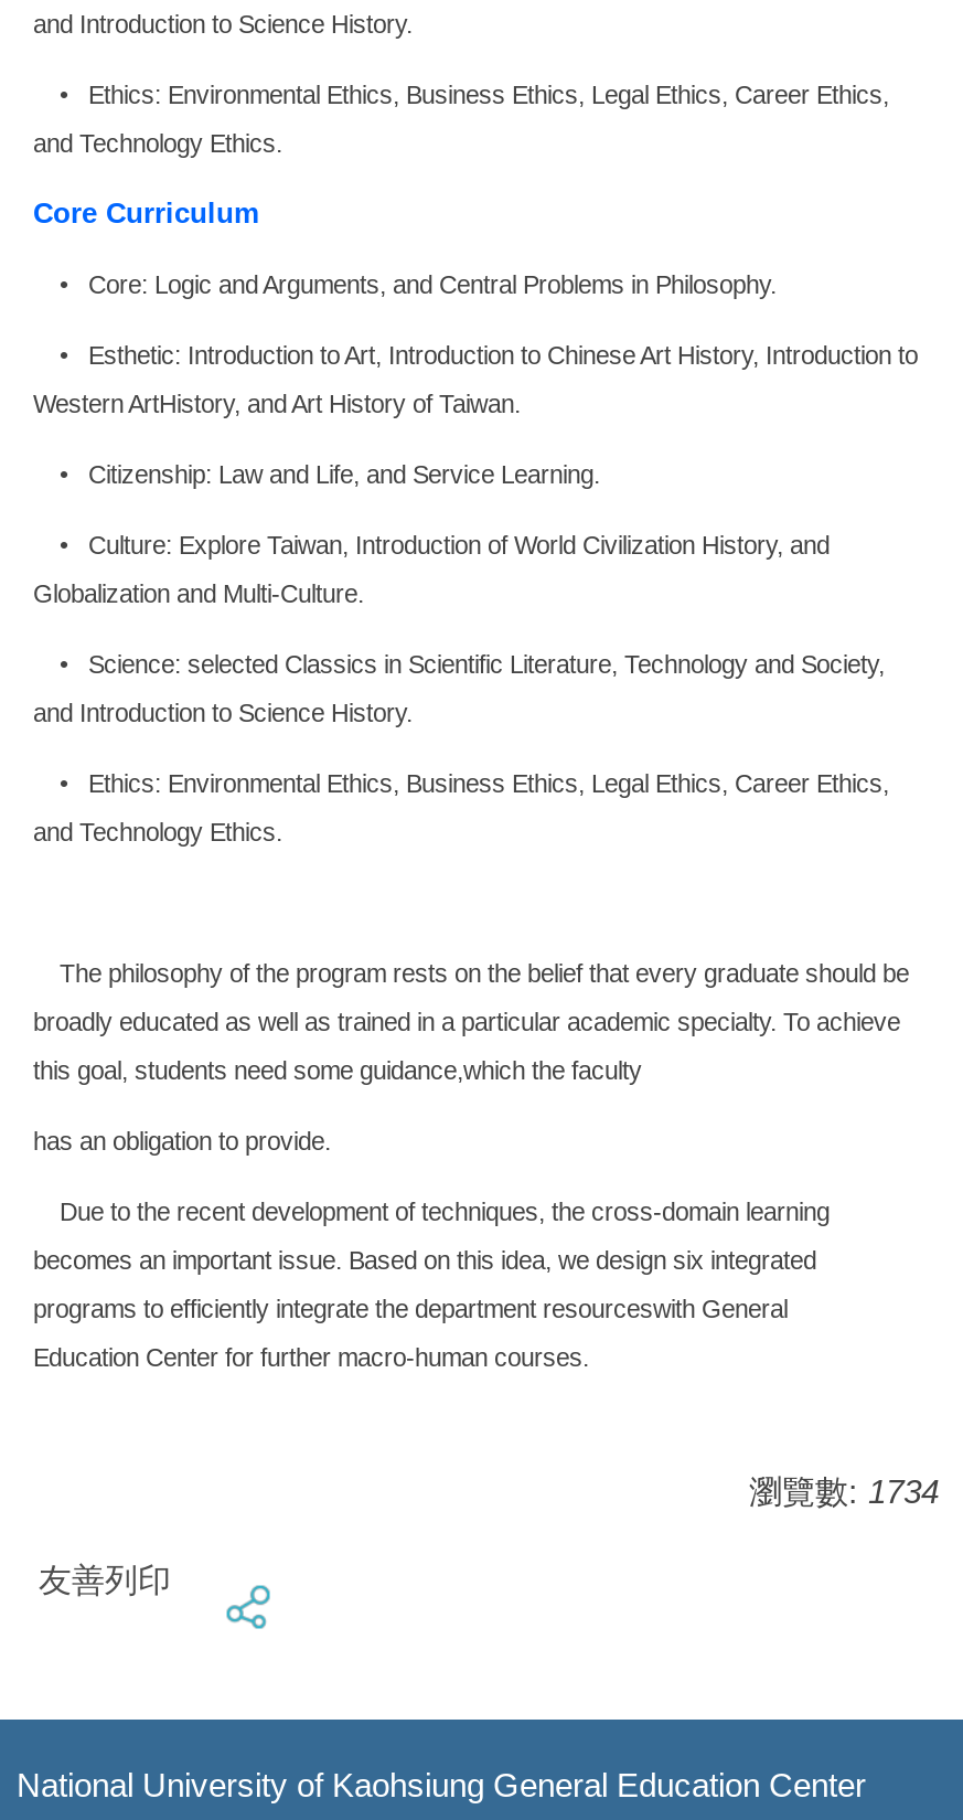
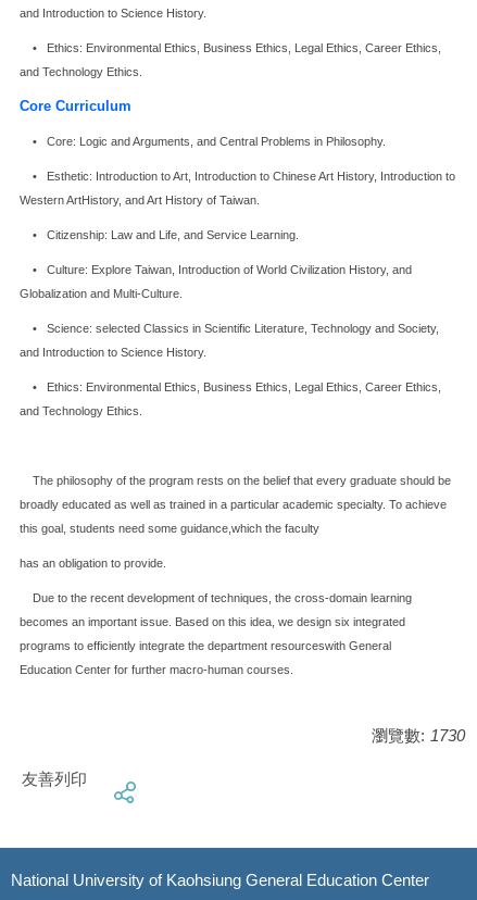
- 瀏覽數: 1734
+ 瀏覽數: 1730
